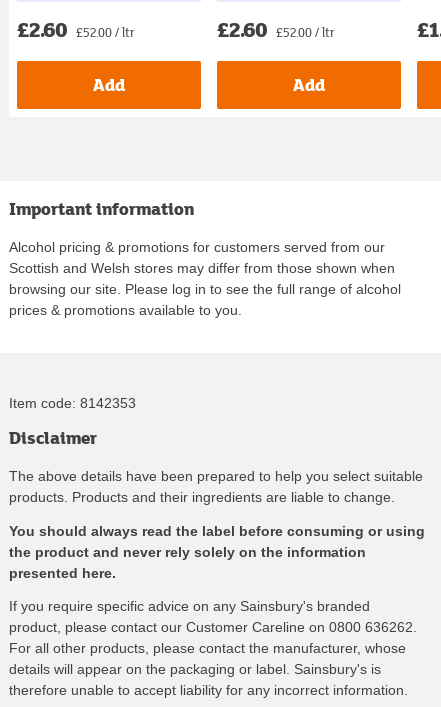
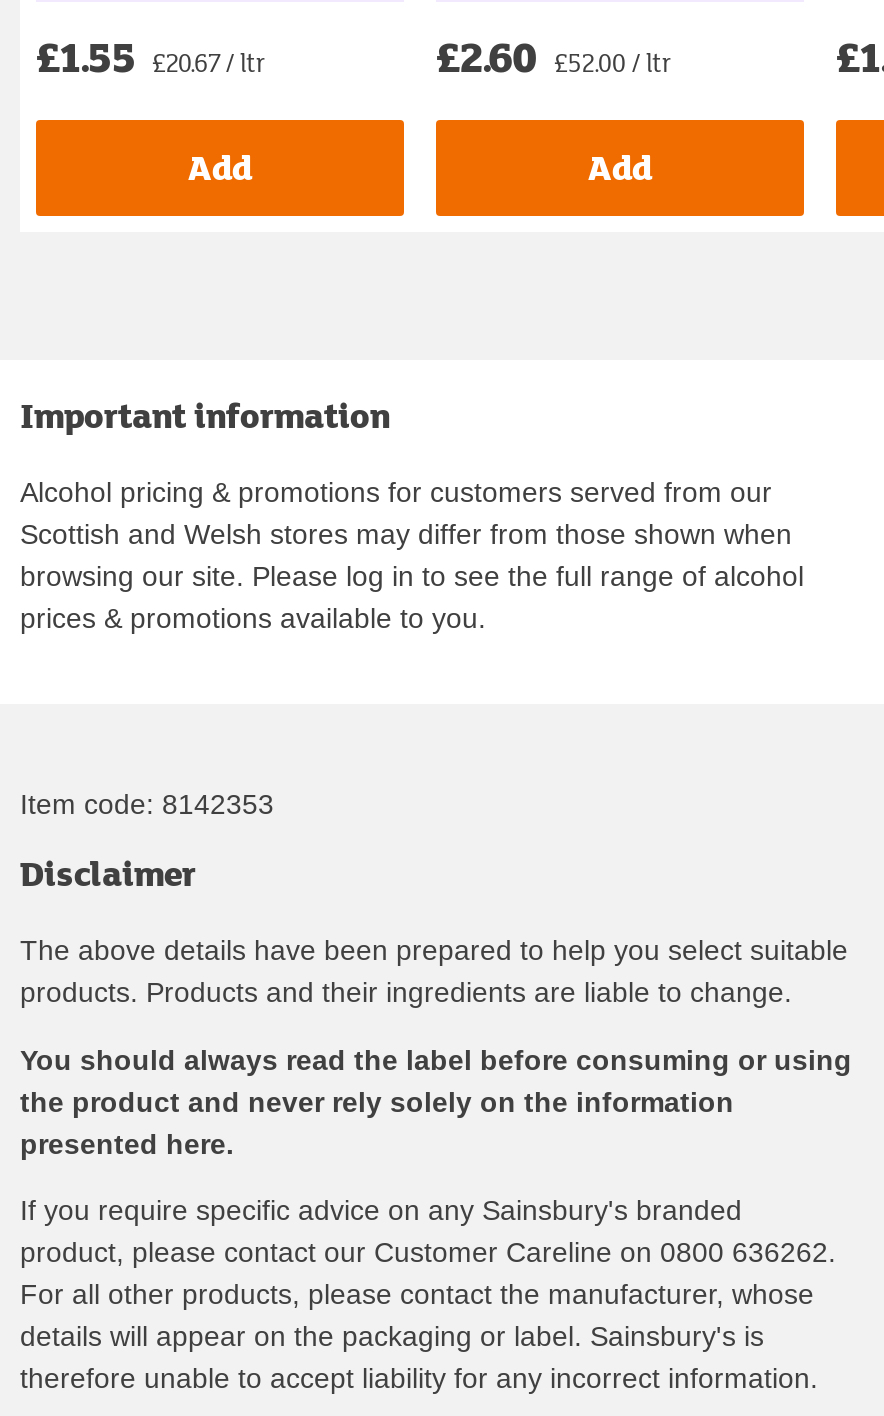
- £2.60 £52.00 / ltr
+ £1.55 £20.67 / ltr
